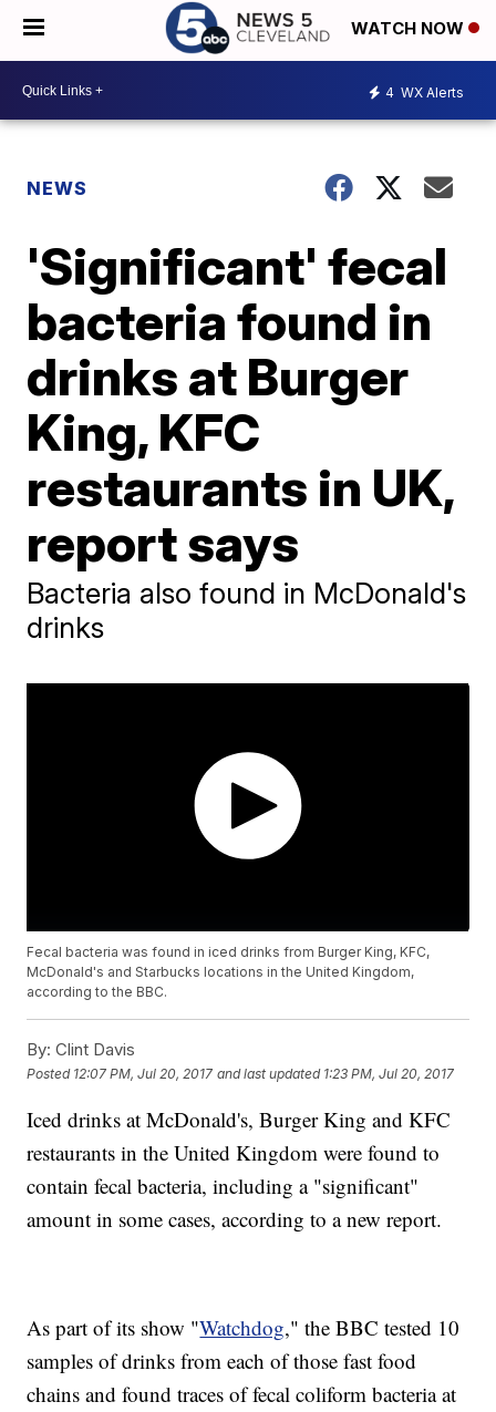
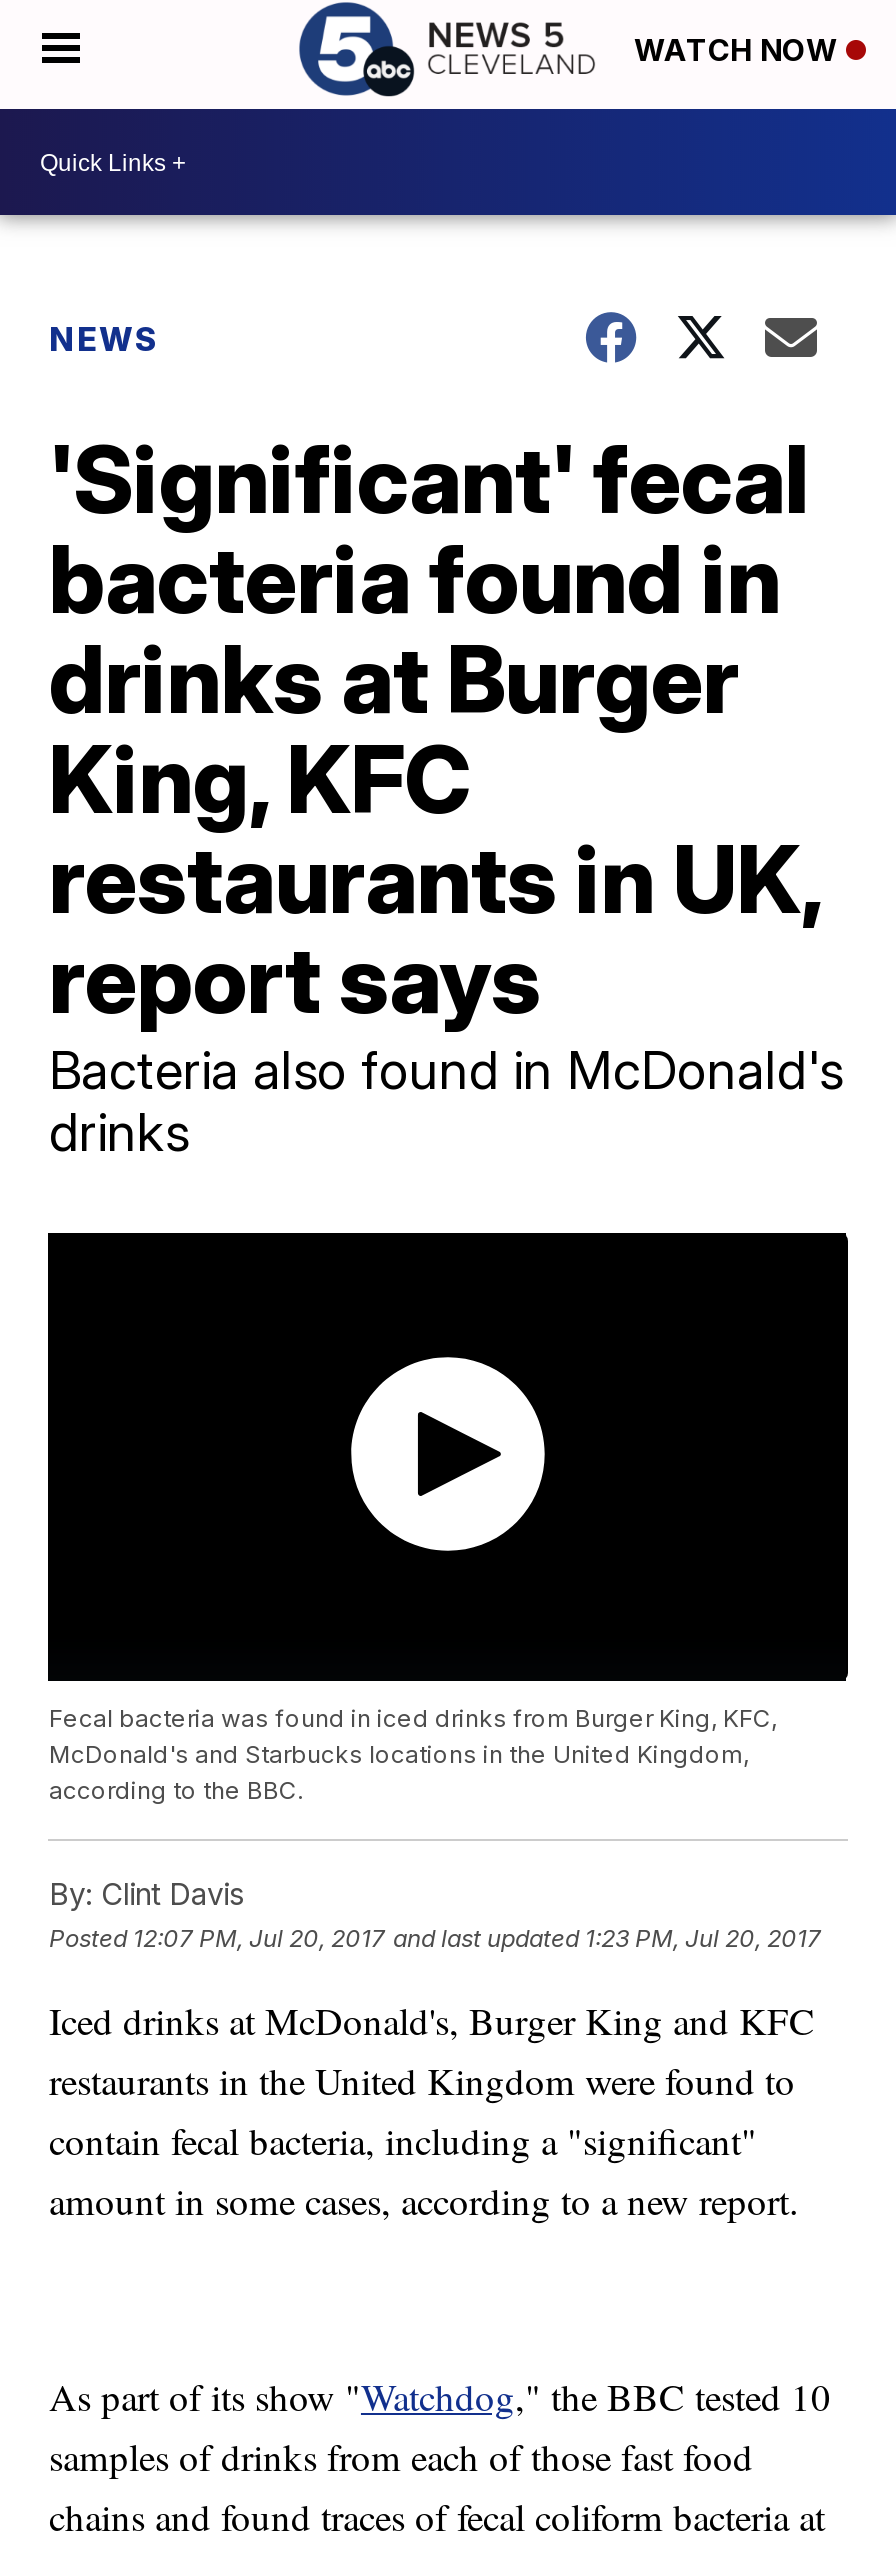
- 4 WX Alerts
